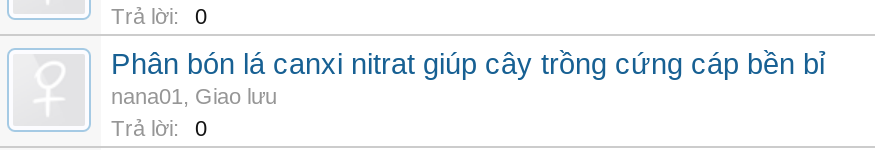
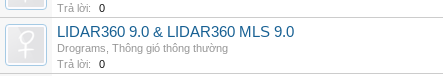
- Phân bón lá canxi nitrat giúp cây trồng cứng cáp bền bỉ
- nana01, Giao lưu
+ LIDAR360 9.0 & LIDAR360 MLS 9.0
+ Drograms, Thông gió thông thường
